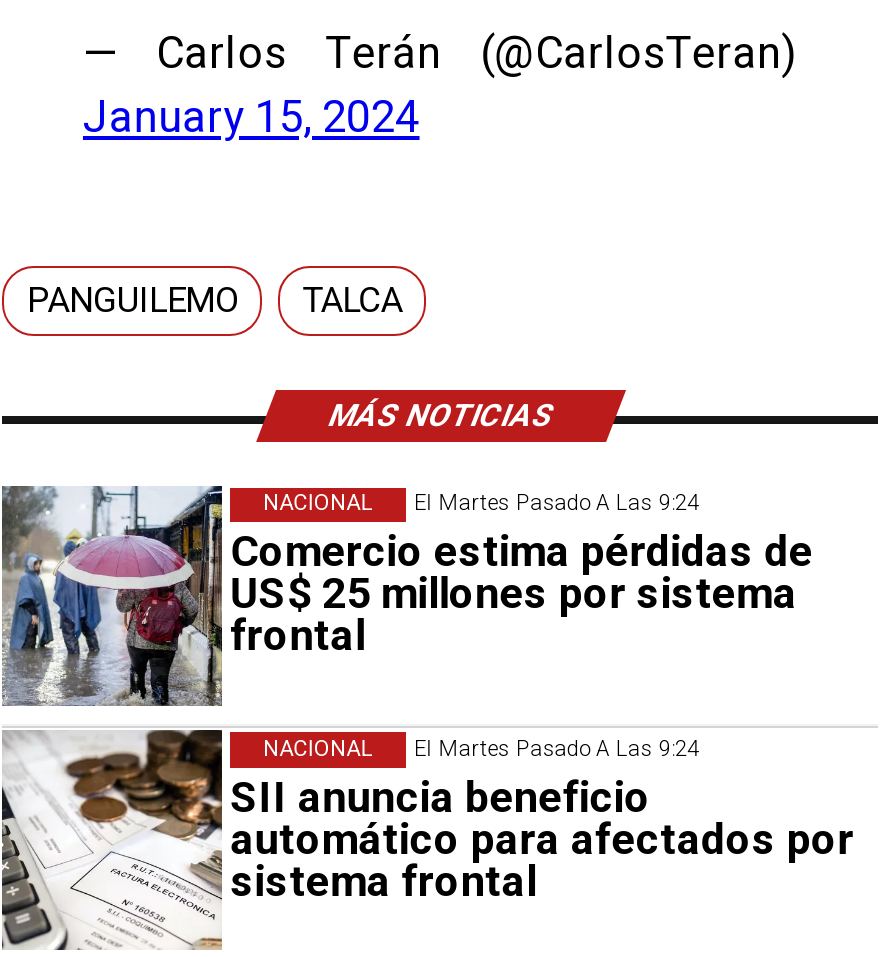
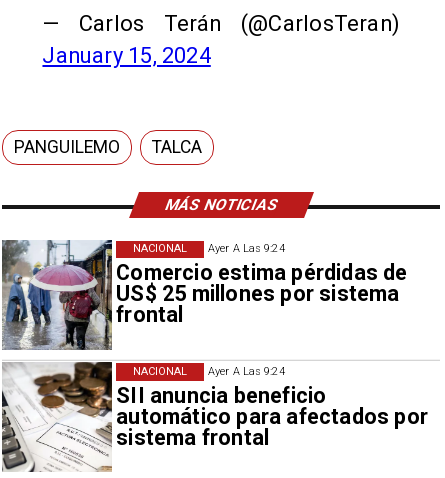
- El Martes Pasado A Las 9:24
+ Ayer A Las 9:24

- El Martes Pasado A Las 9:24
+ Ayer A Las 9:24
